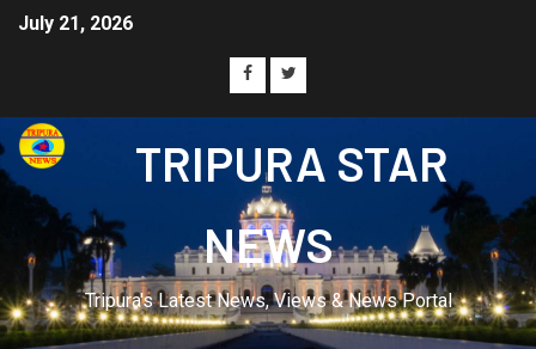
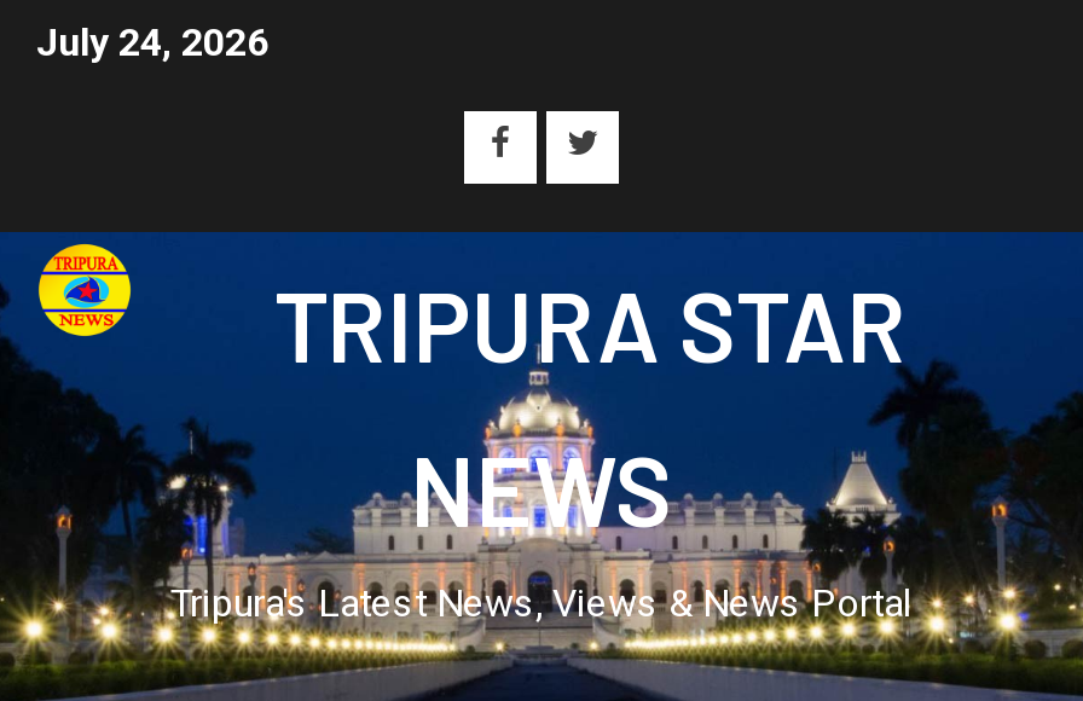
- July 21, 2026
+ July 24, 2026
